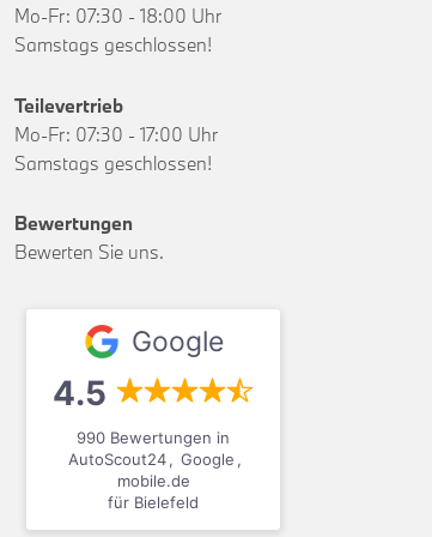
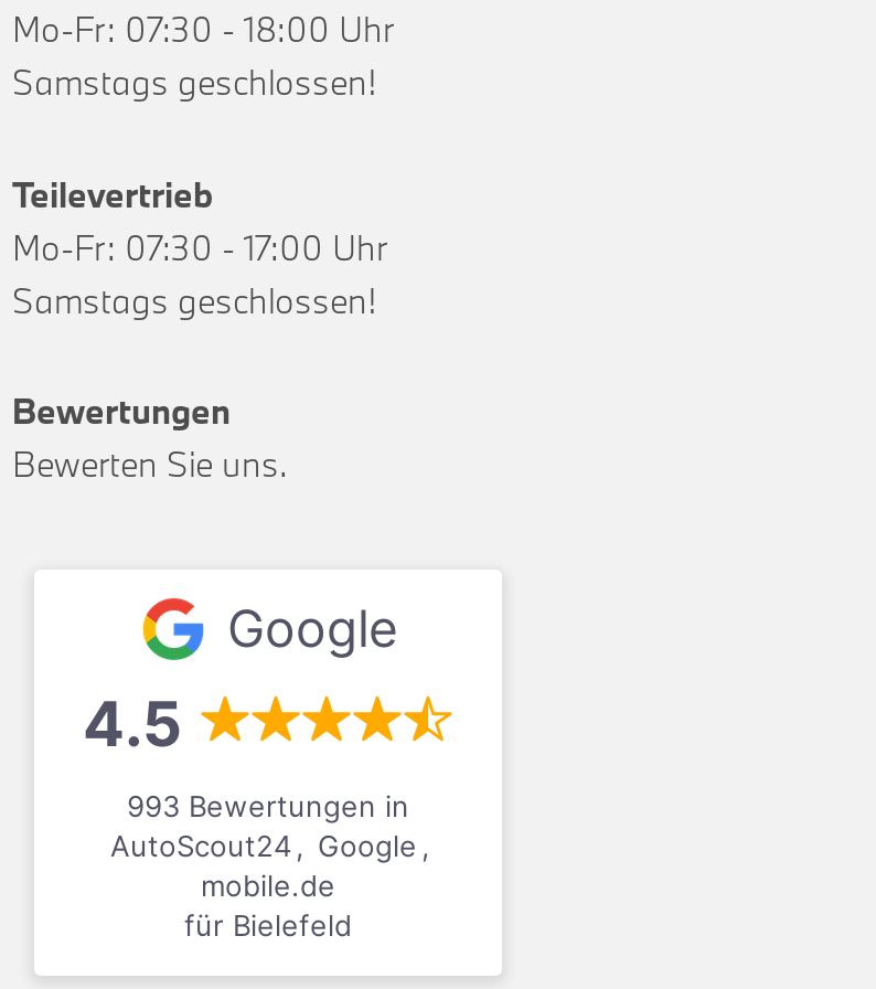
- 990 Bewertungen in
+ 993 Bewertungen in
